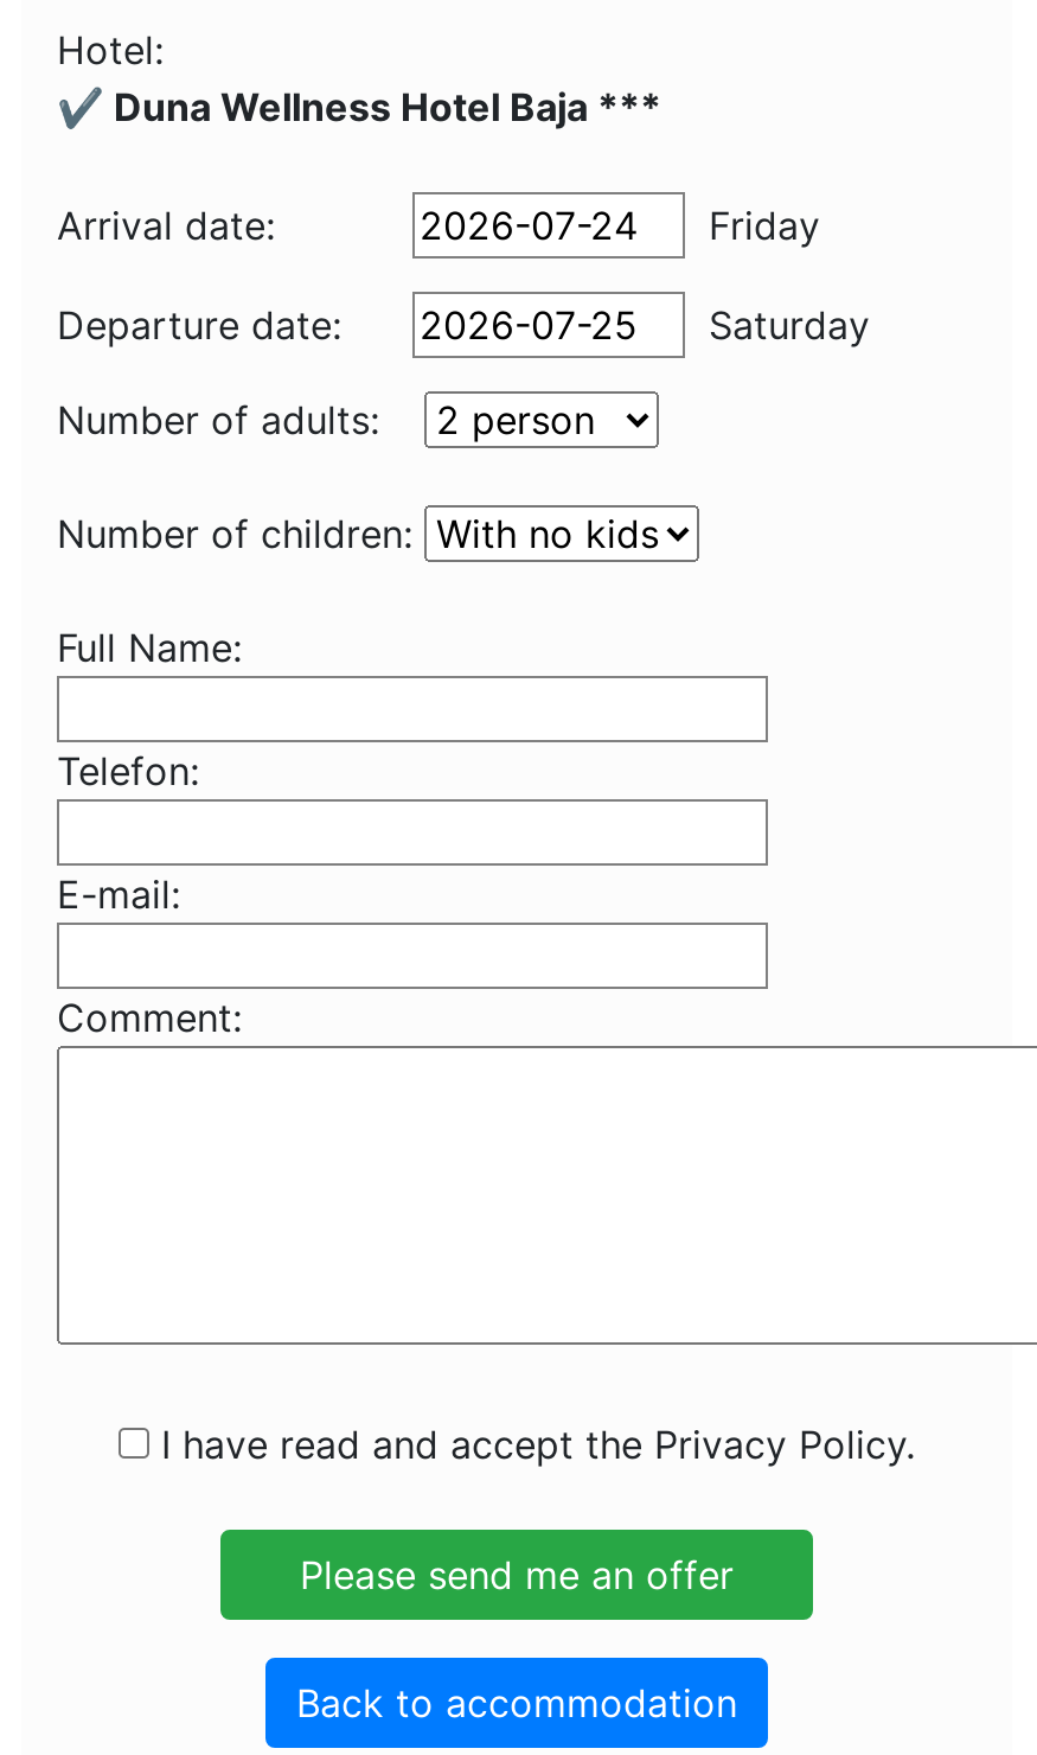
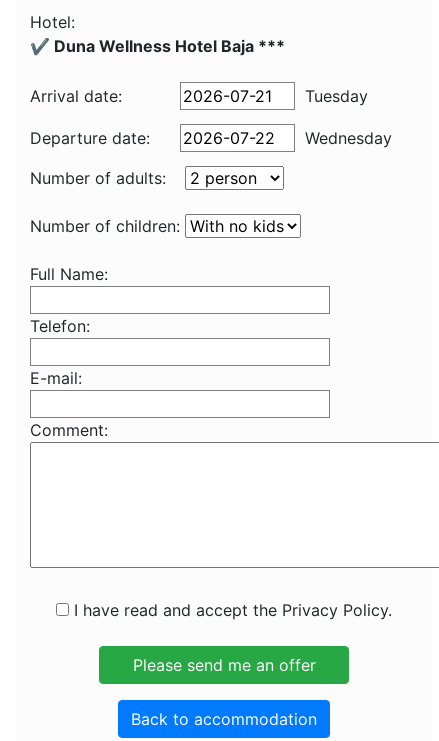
- Friday
+ Tuesday

- Saturday
+ Wednesday
